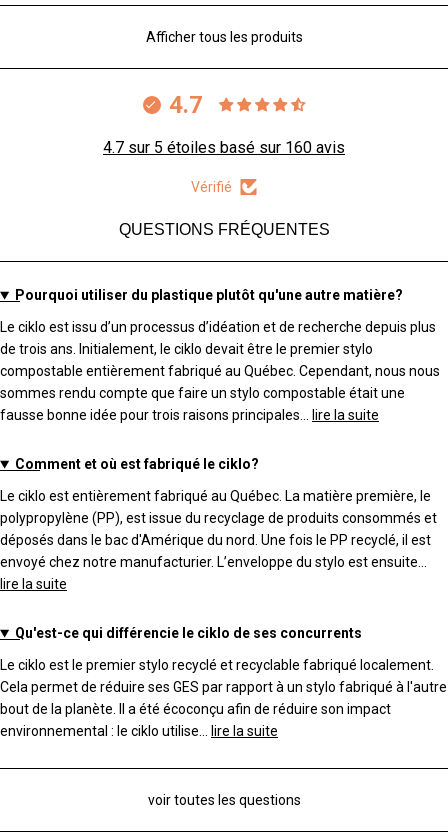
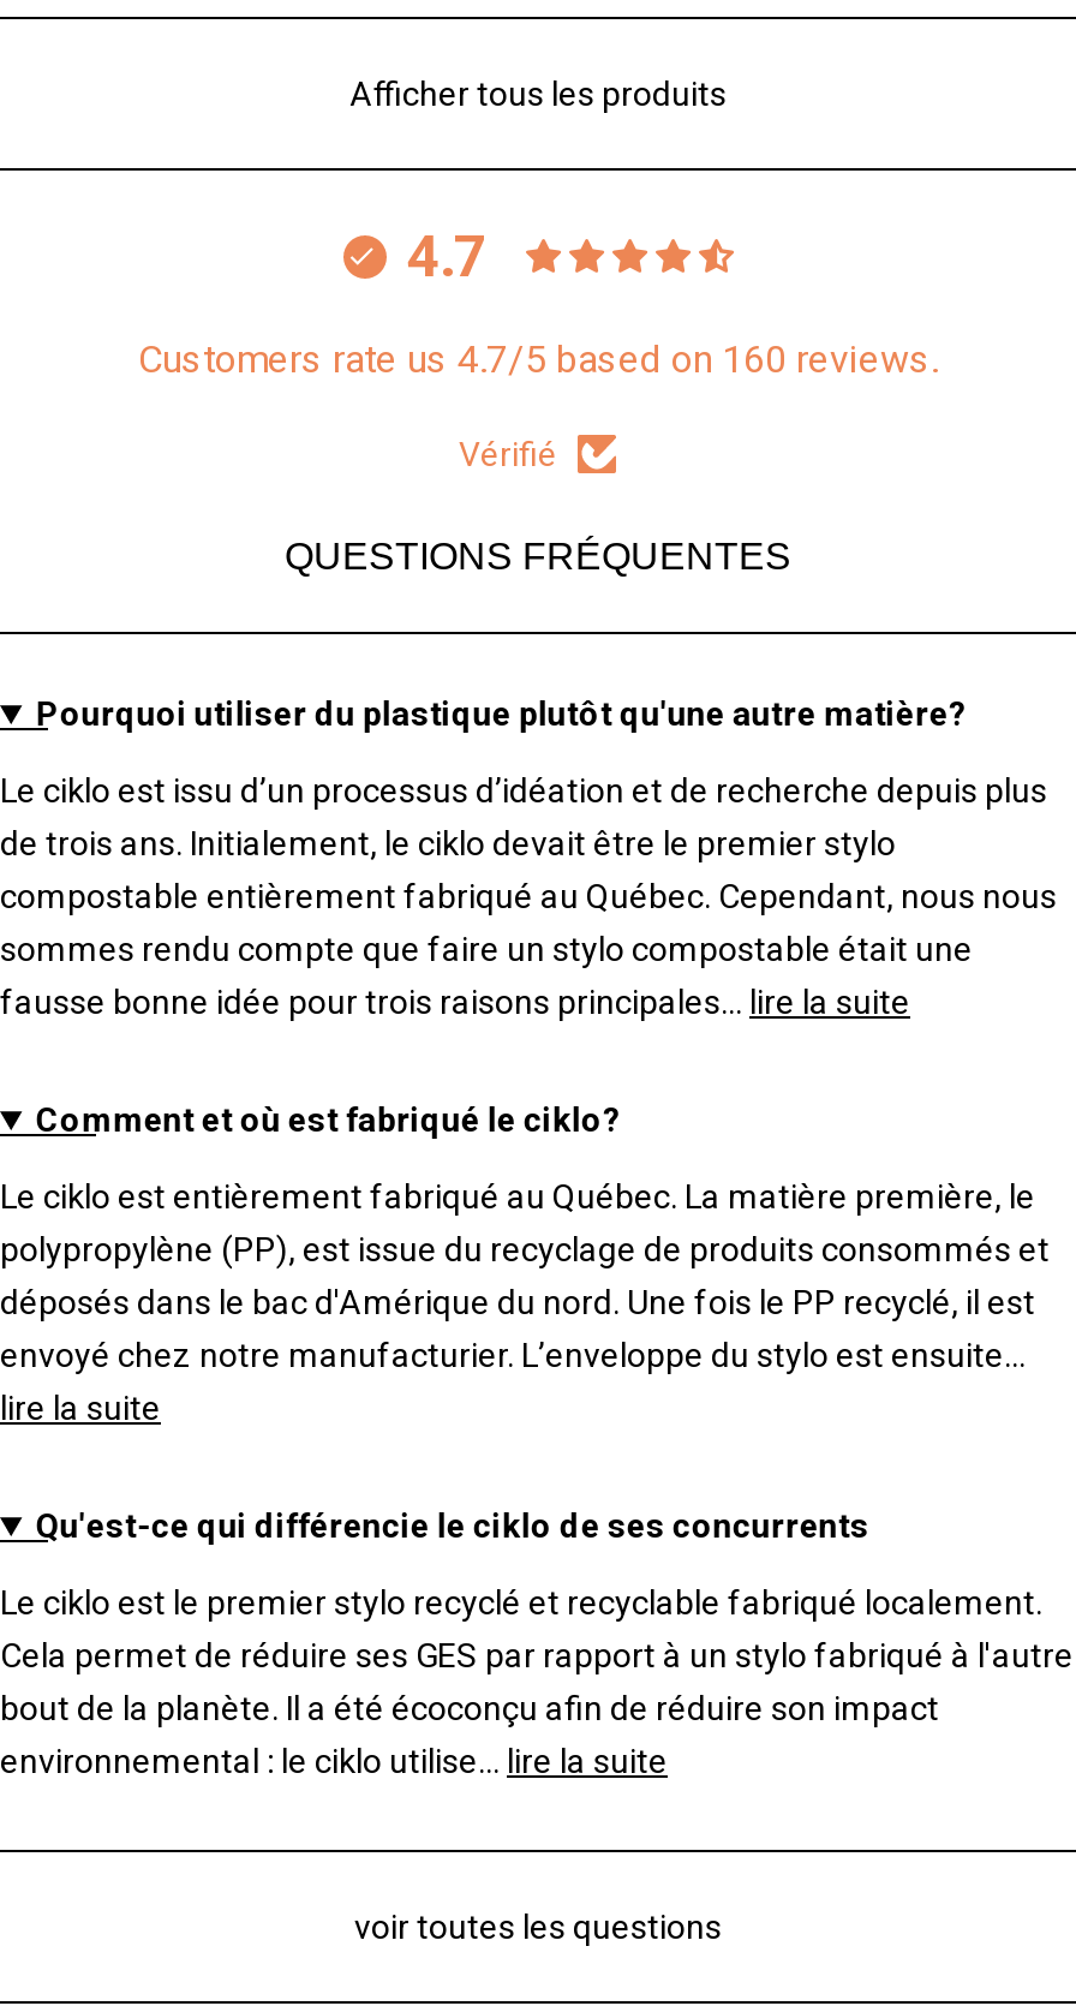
- 4.7 sur 5 étoiles basé sur 160 avis
+ Customers rate us 4.7/5 based on 160 reviews.
